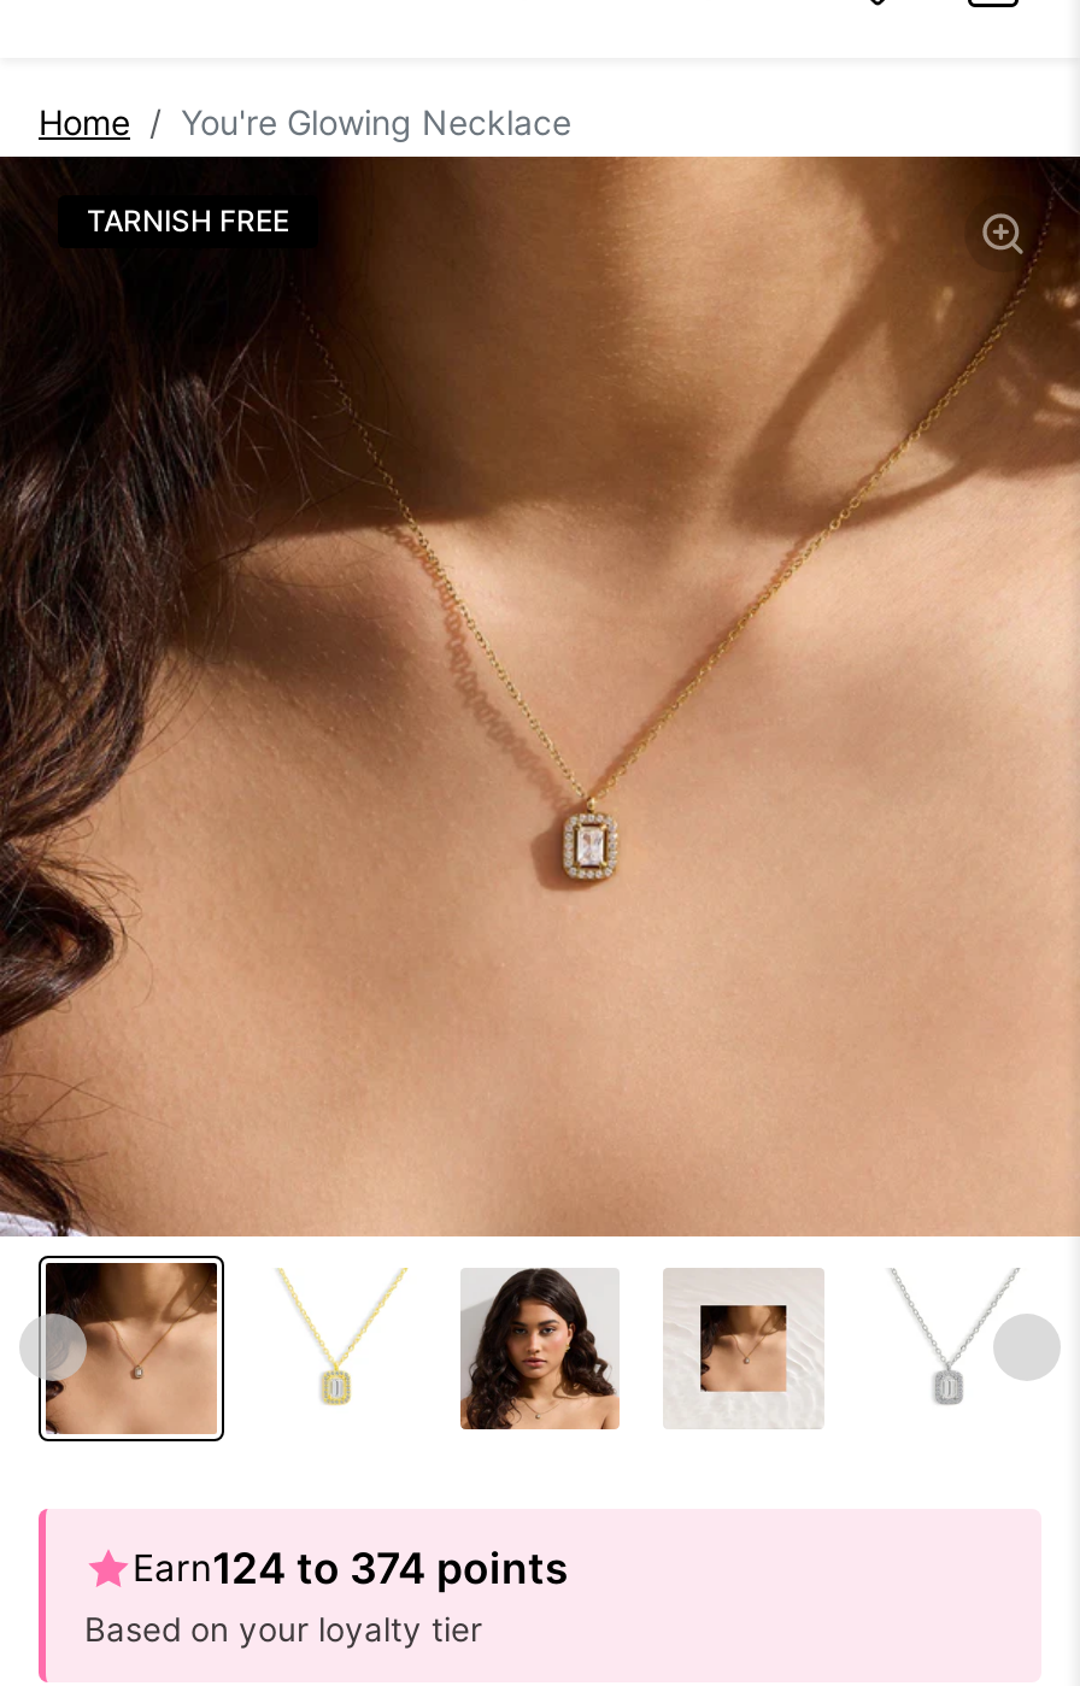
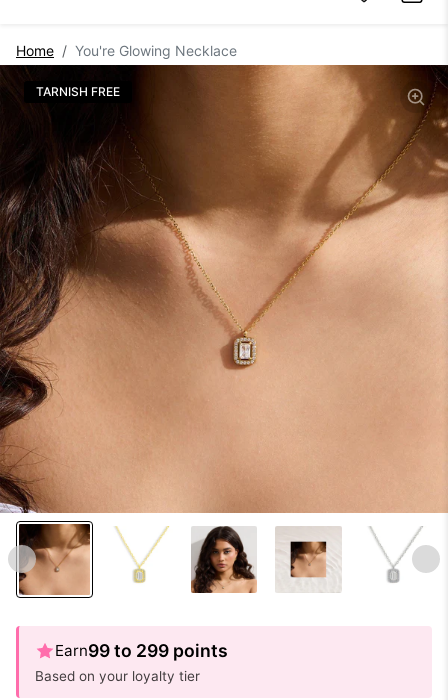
- Earn124 to 374 points
+ Earn99 to 299 points
